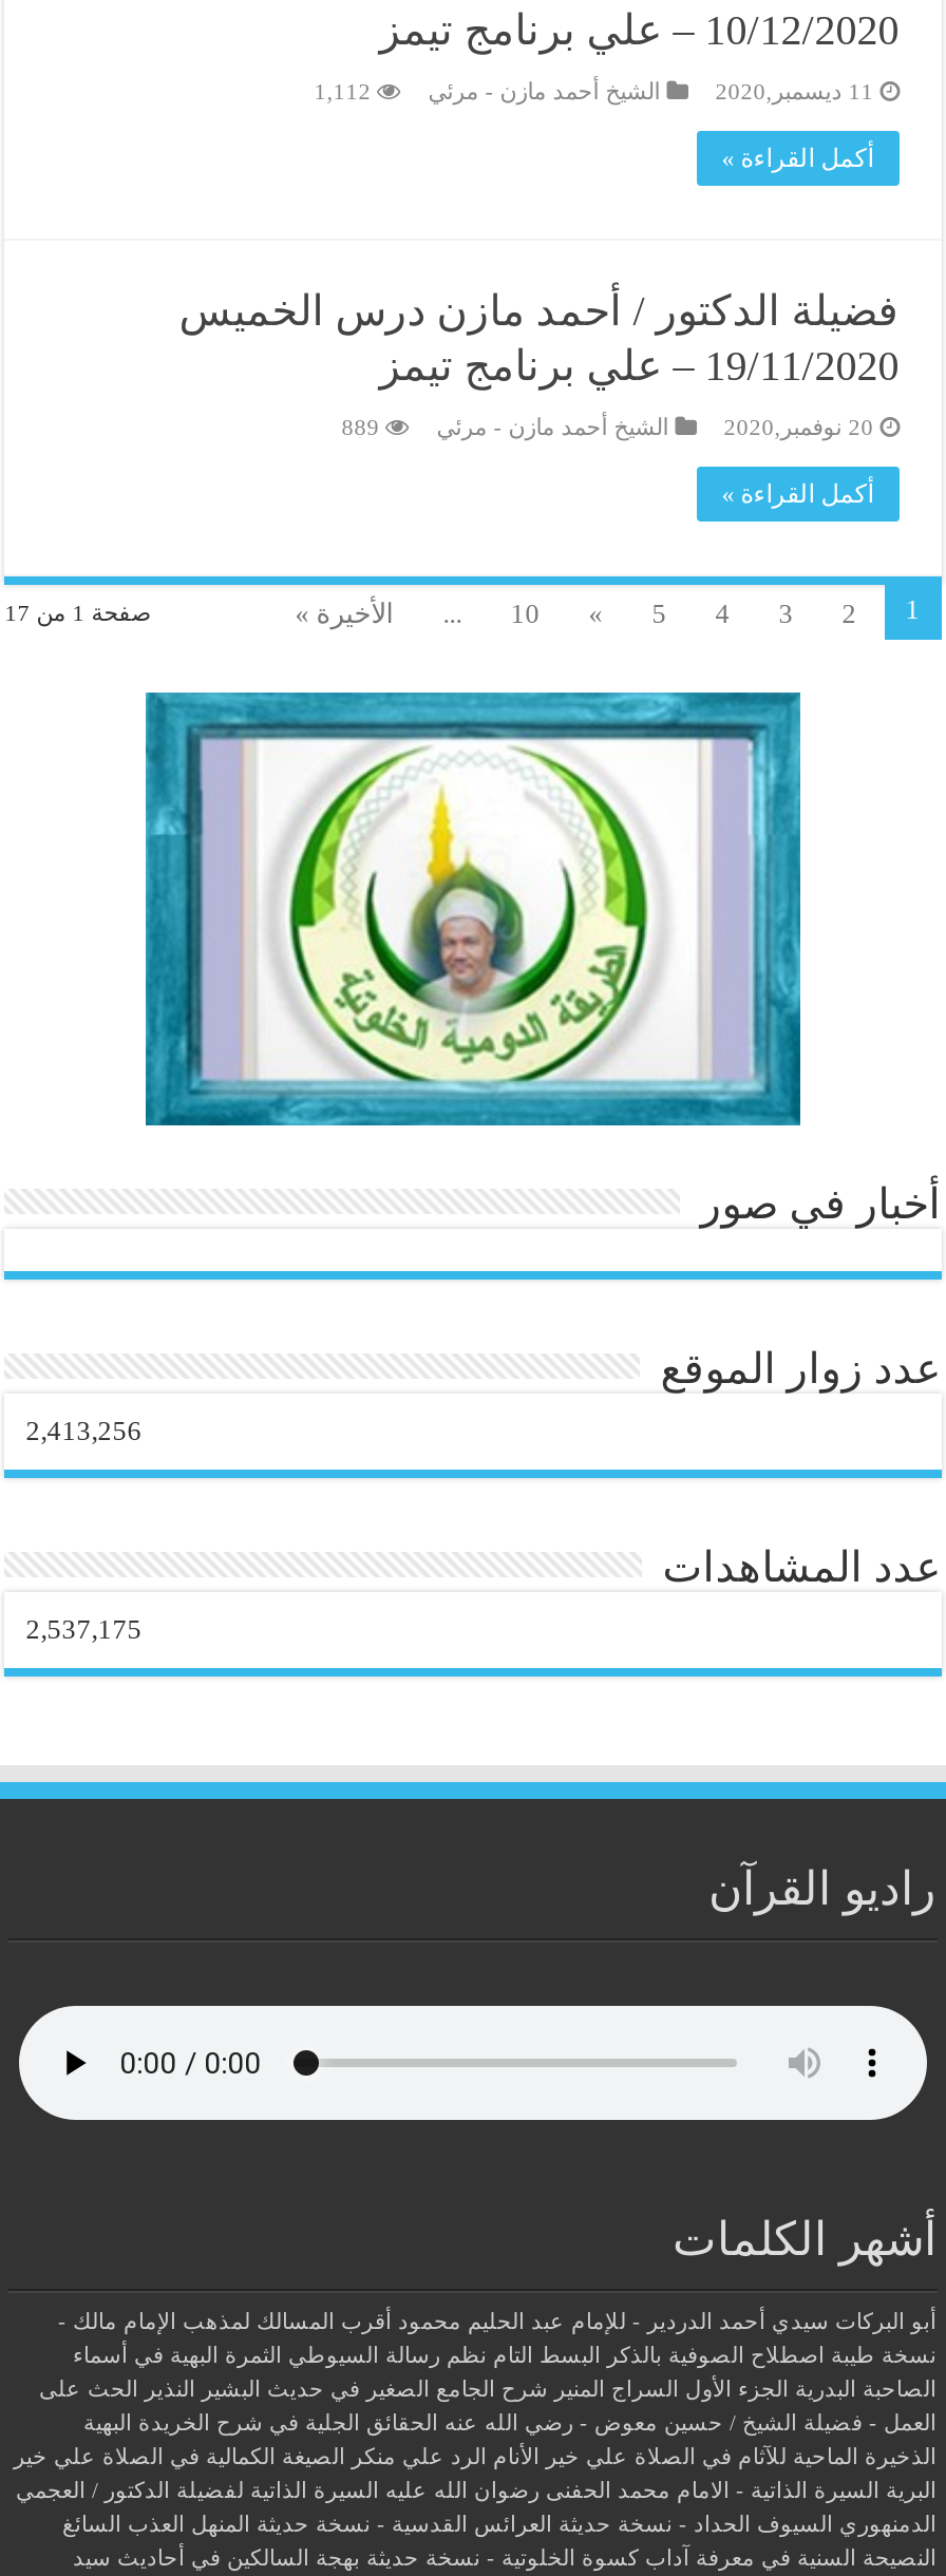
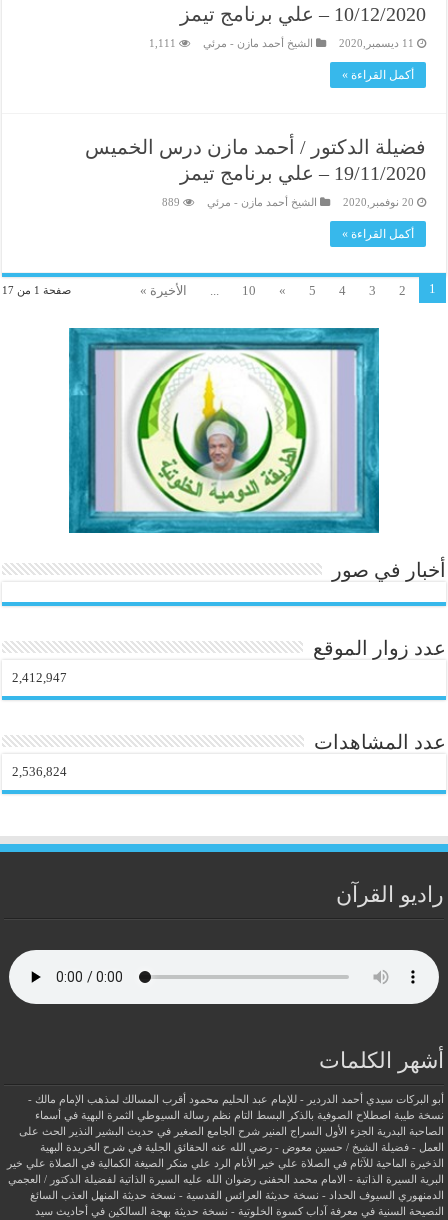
- 1,112
+ 1,111

- 2,413,256
+ 2,412,947

- 2,537,175
+ 2,536,824
